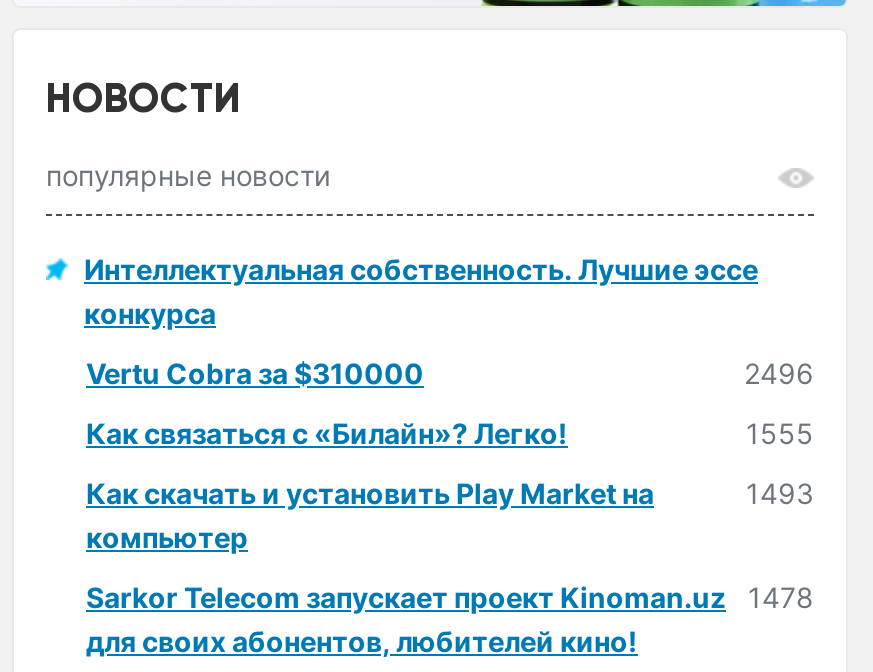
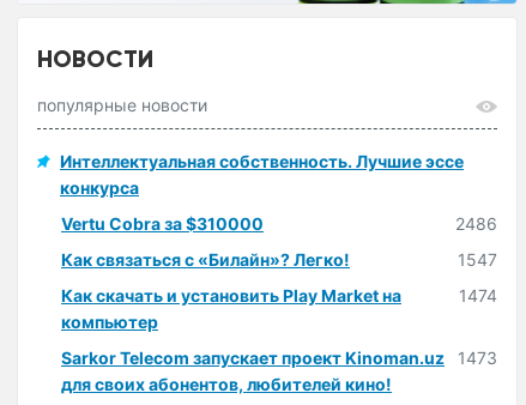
- 2496
+ 2486

- 1555
+ 1547

- 1493
+ 1474

- Sarkor Telecom запускает проект Kinoman.uz 1478
+ Sarkor Telecom запускает проект Kinoman.uz 1473
